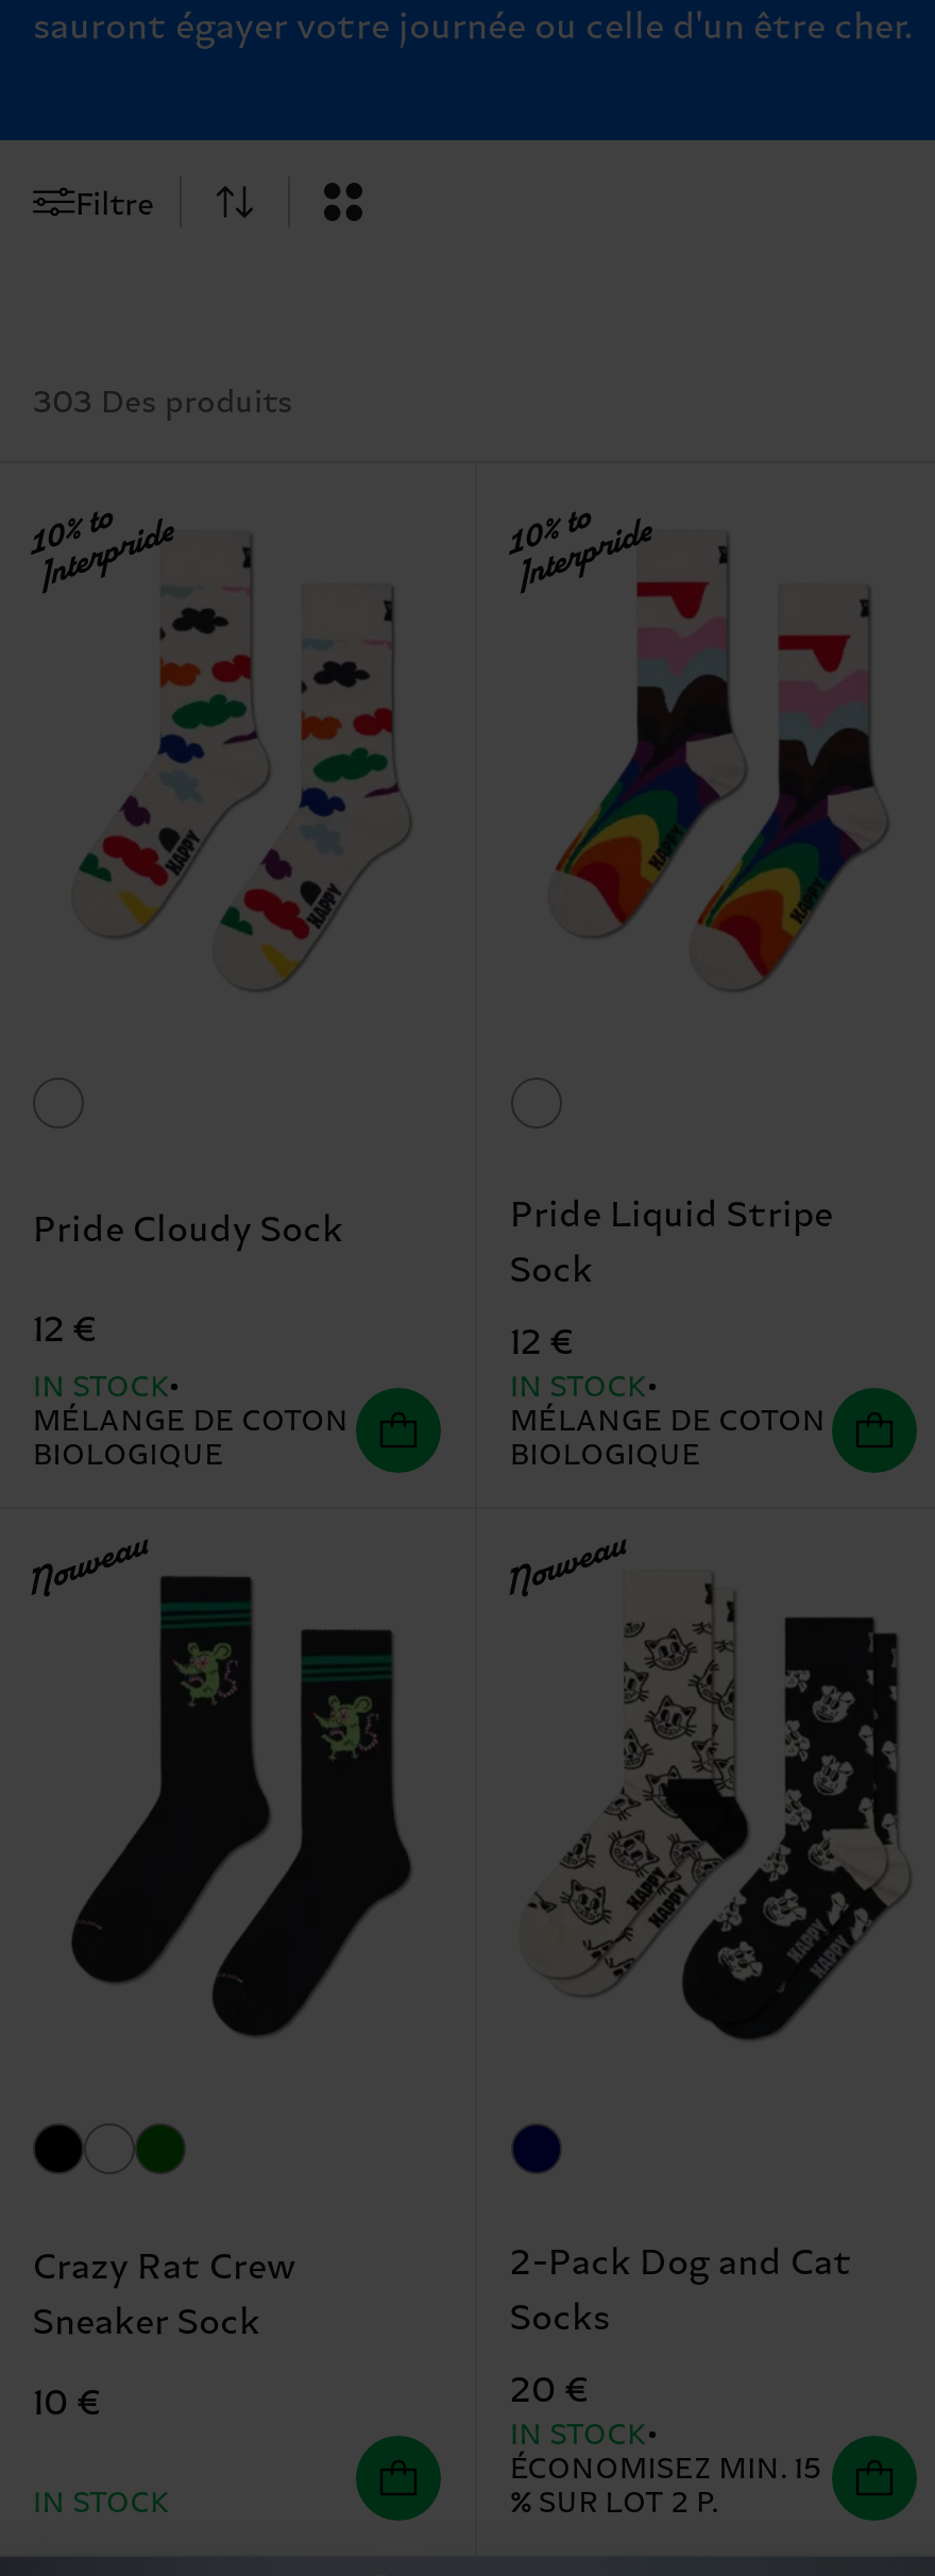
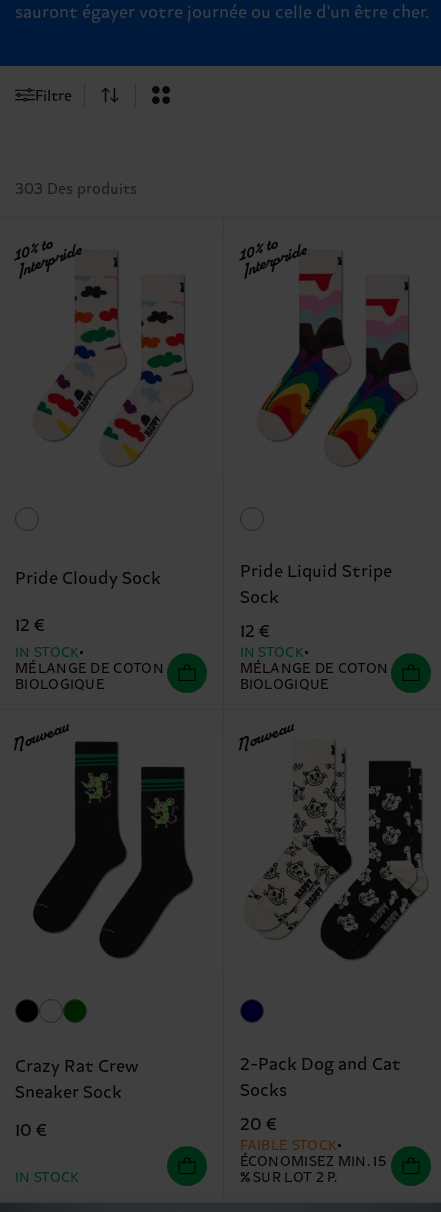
- IN STOCK
+ FAIBLE STOCK
